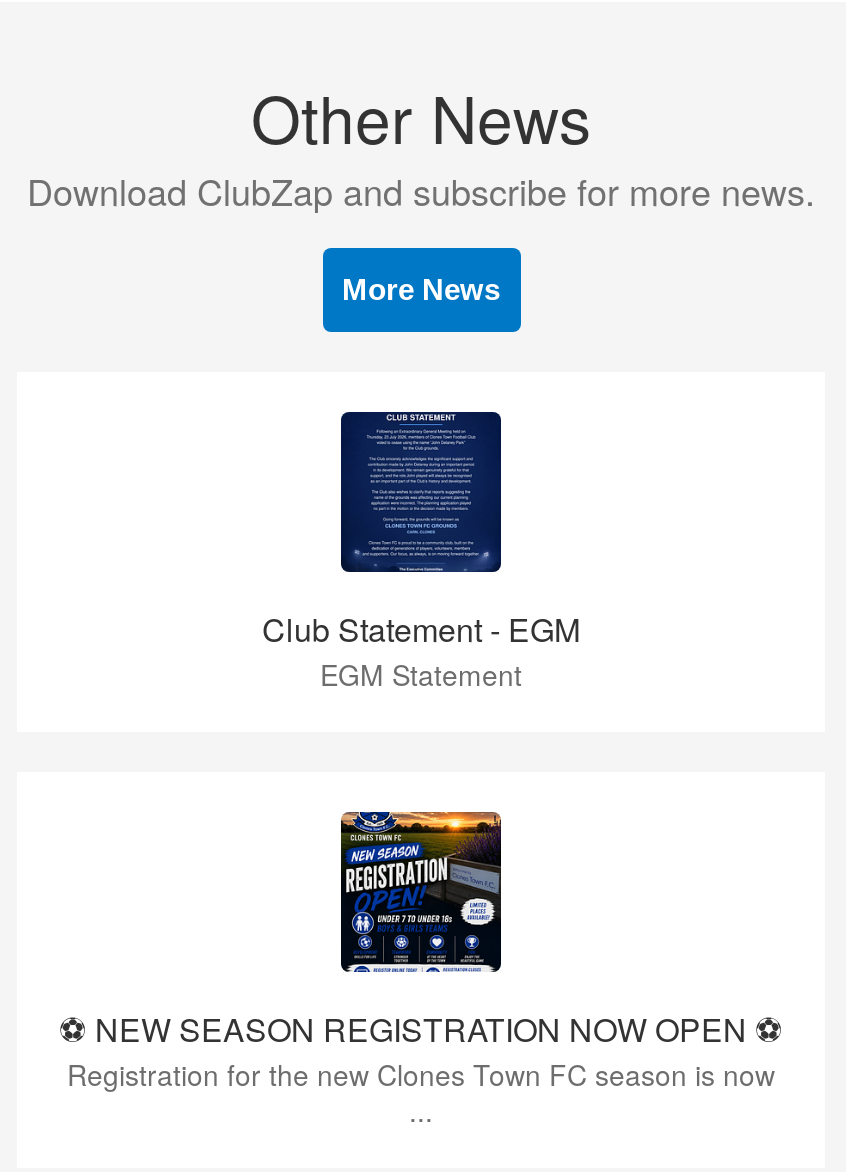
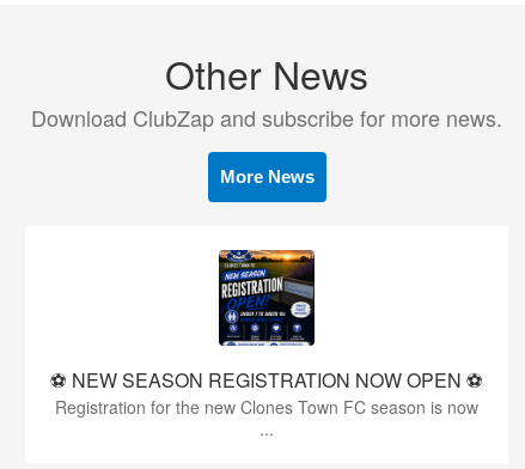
- [image]
- Club Statement - EGM
- EGM Statement
